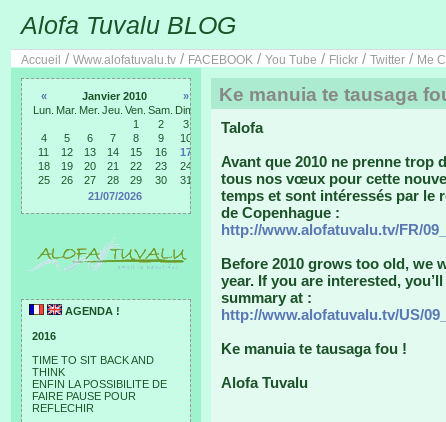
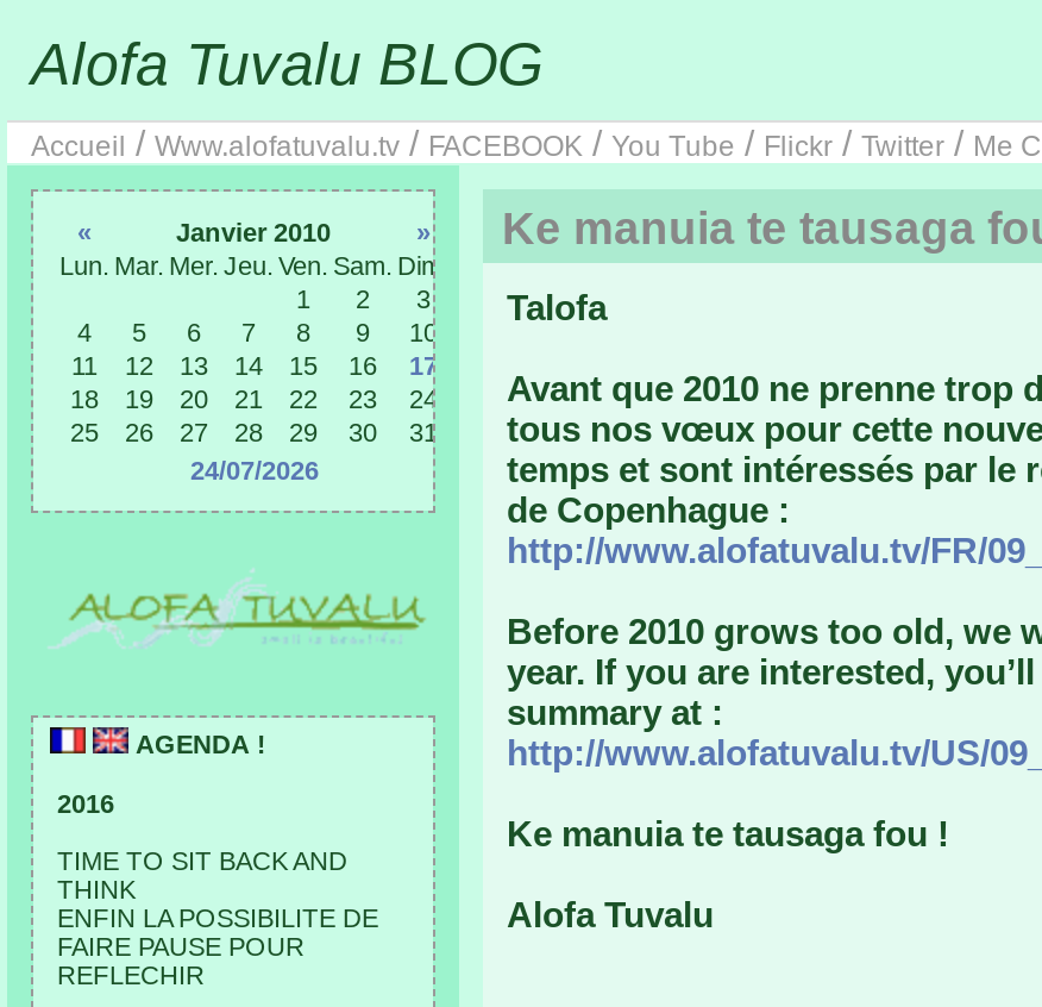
- 21/07/2026
+ 24/07/2026
